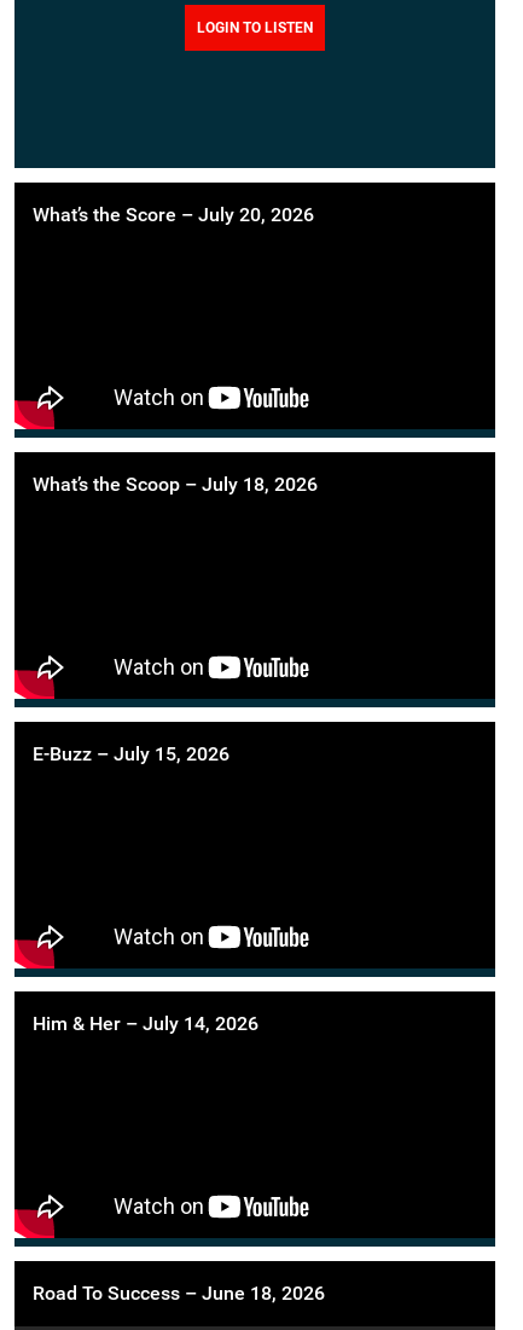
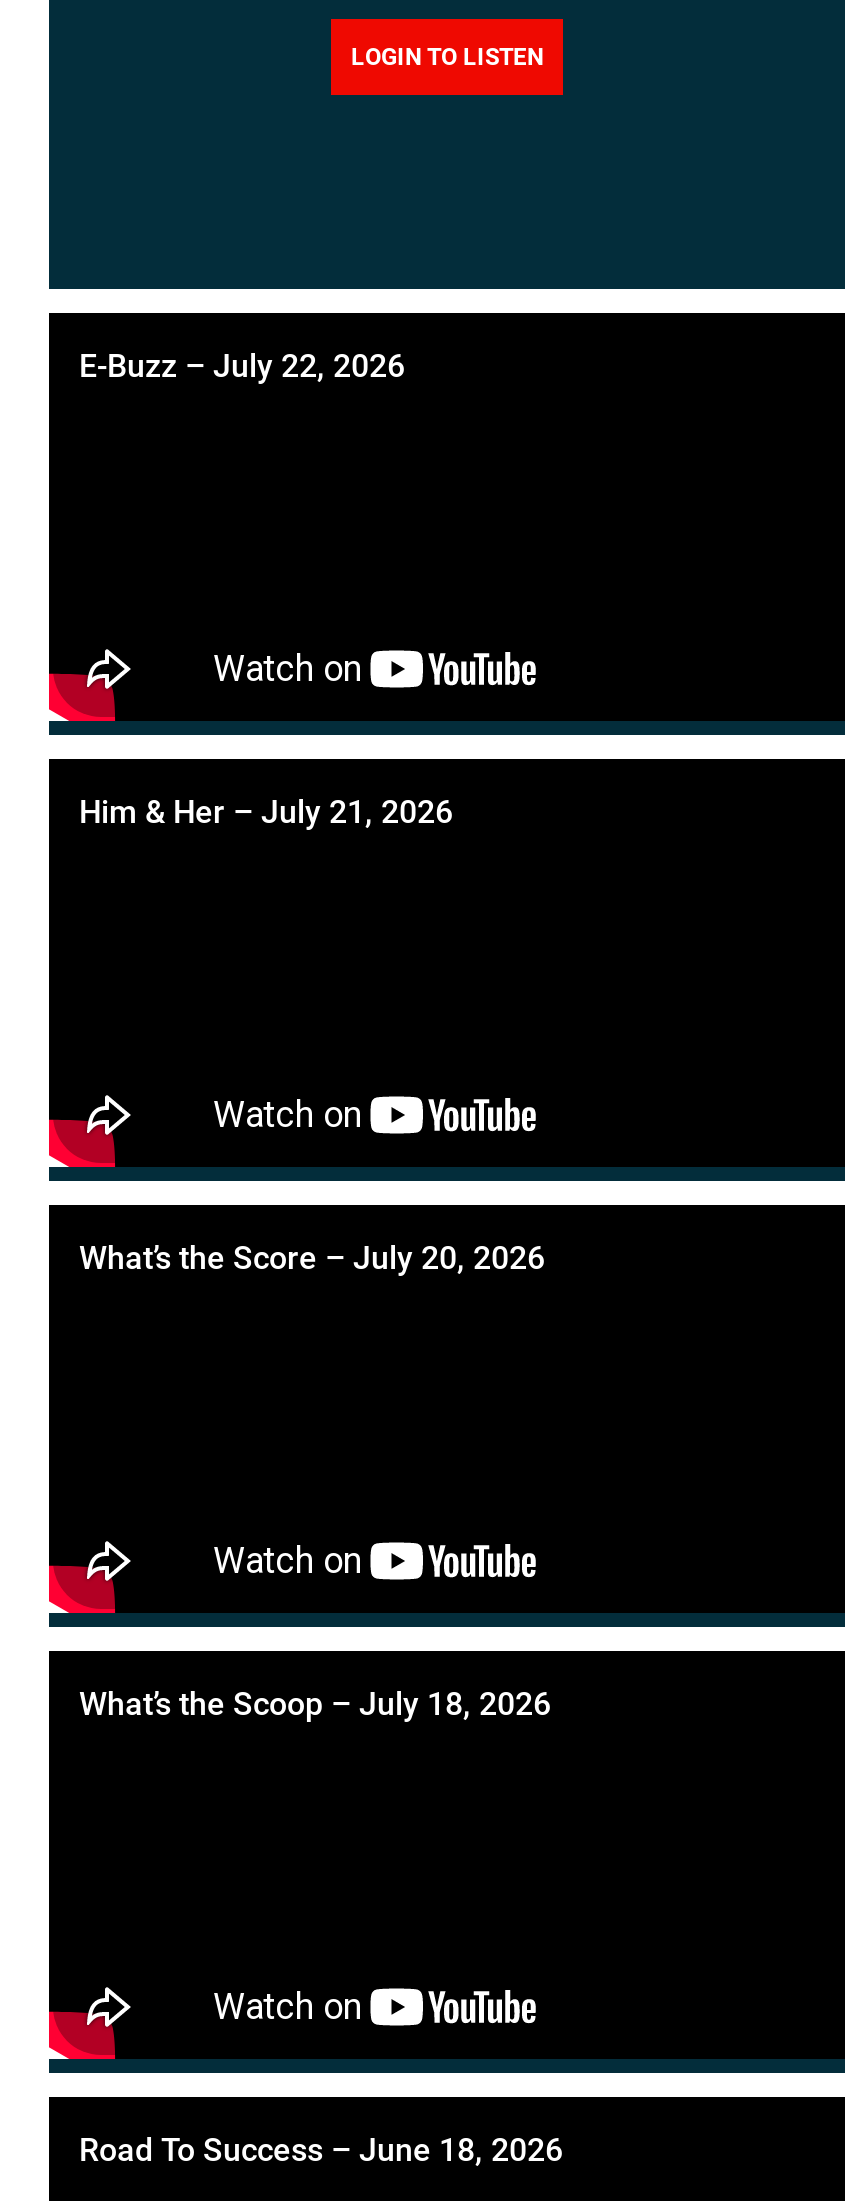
+ E-Buzz – July 22, 2026

+ Him & Her – July 21, 2026

moved down: What’s the Score – July 20, 2026 | What’s the Scoop – July 18, 2026

- E-Buzz – July 15, 2026

- Him & Her – July 14, 2026
